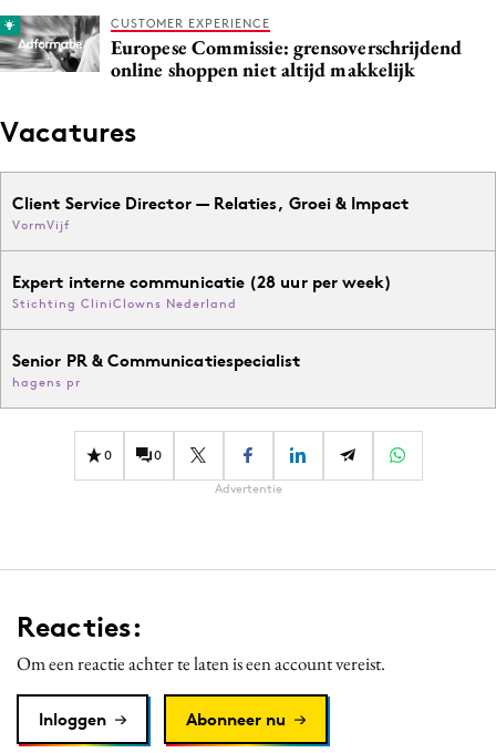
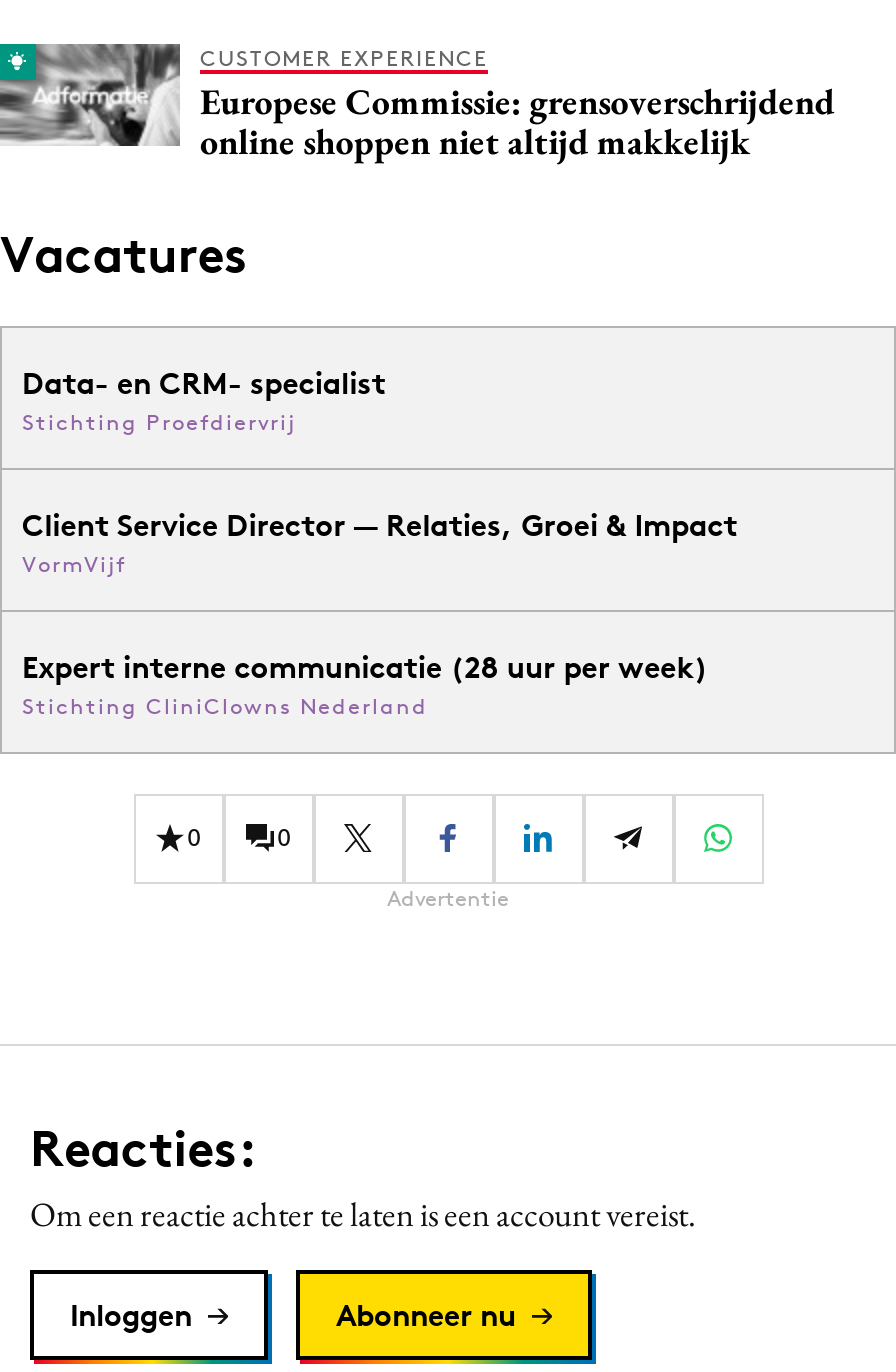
+ Data- en CRM- specialist
+ Stichting Proefdiervrij

moved down: Client Service Director — Relaties, Groei & Impact | VormVijf | Expert interne communicatie (28 uur per week) | Stichting CliniClowns Nederland

- Senior PR & Communicatiespecialist
- hagens pr
